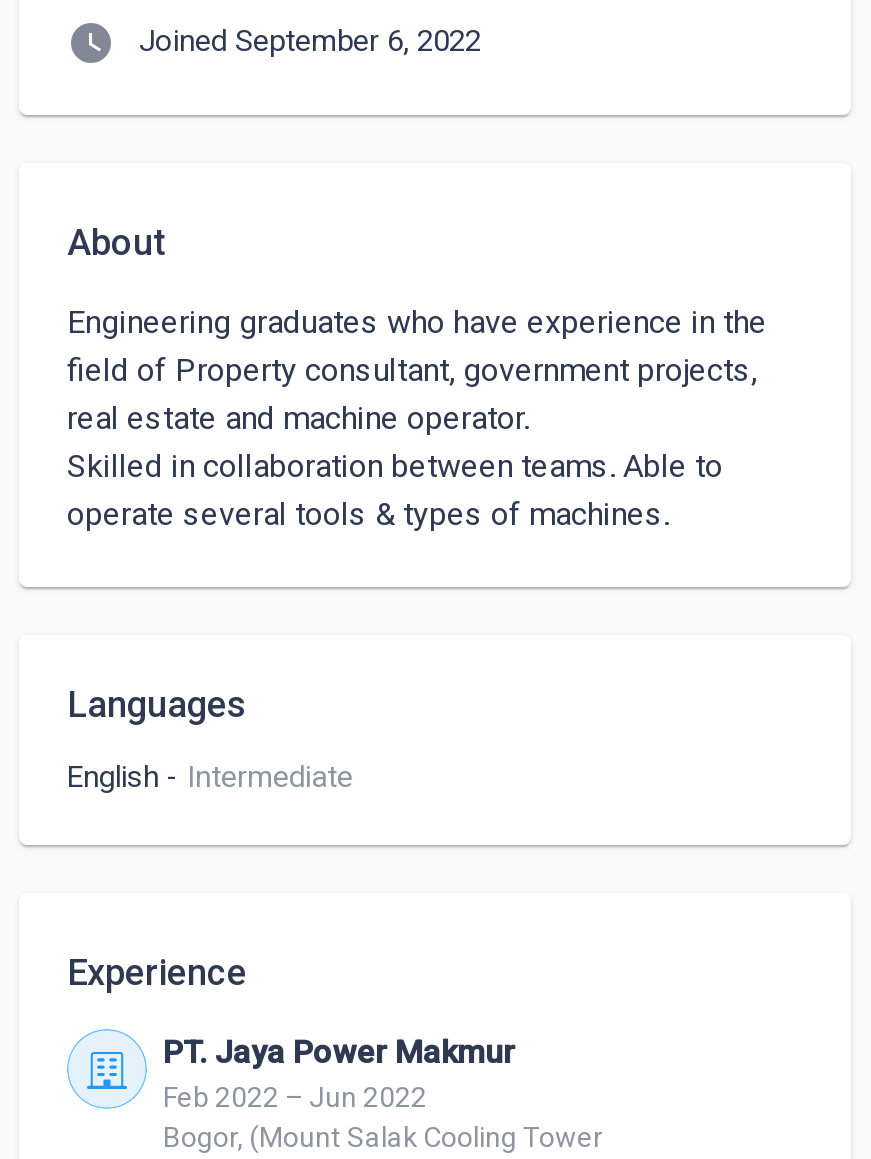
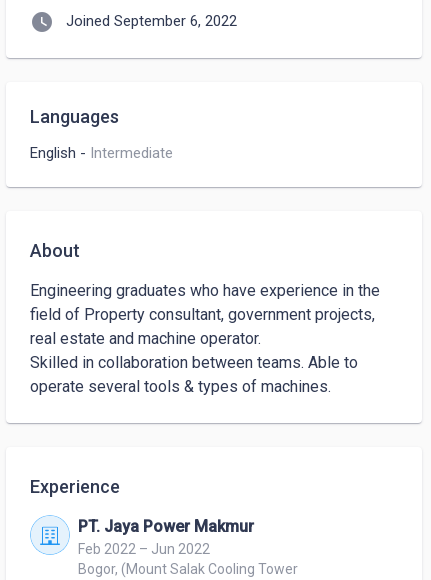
moved down: About | Engineering graduates who have experience in the | field of Property consultant, government projects, | real estate and machine operator. | Skilled in collaboration between teams. Able to | operate several tools & types of machines.

moved up: Languages | English - Intermediate
